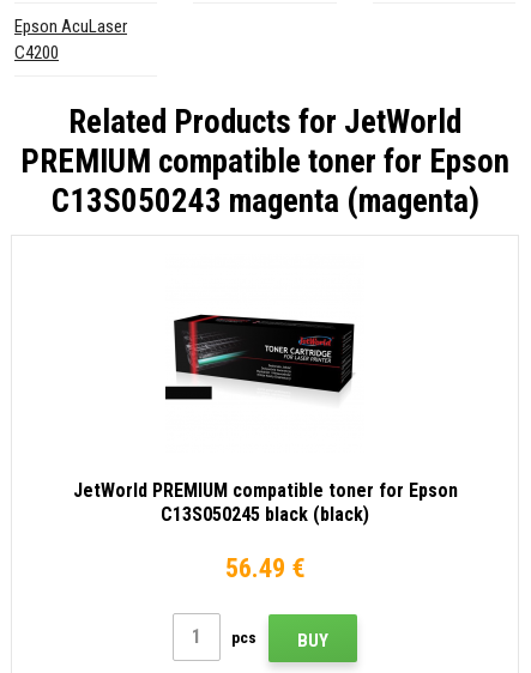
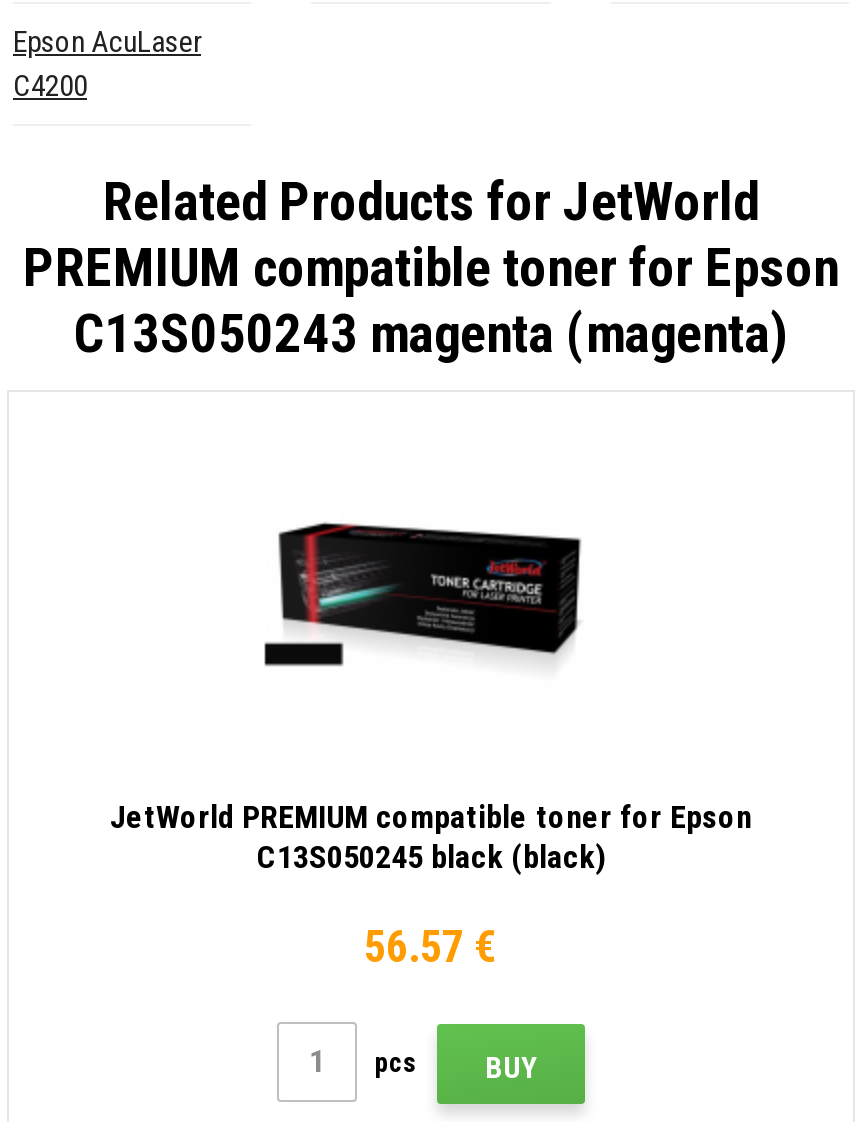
- 56.49 €
+ 56.57 €
